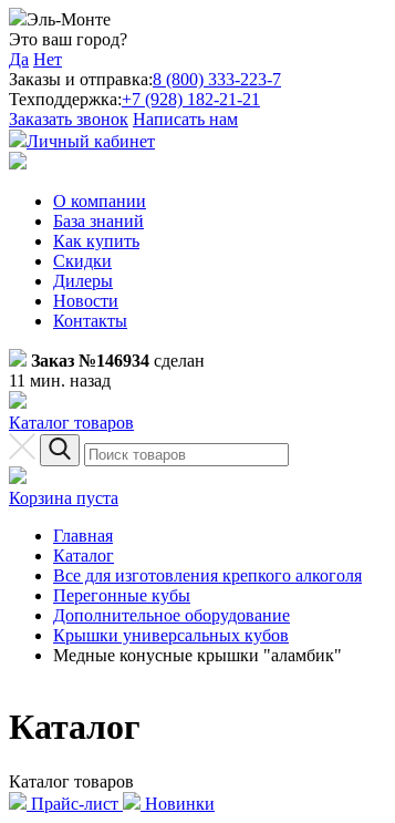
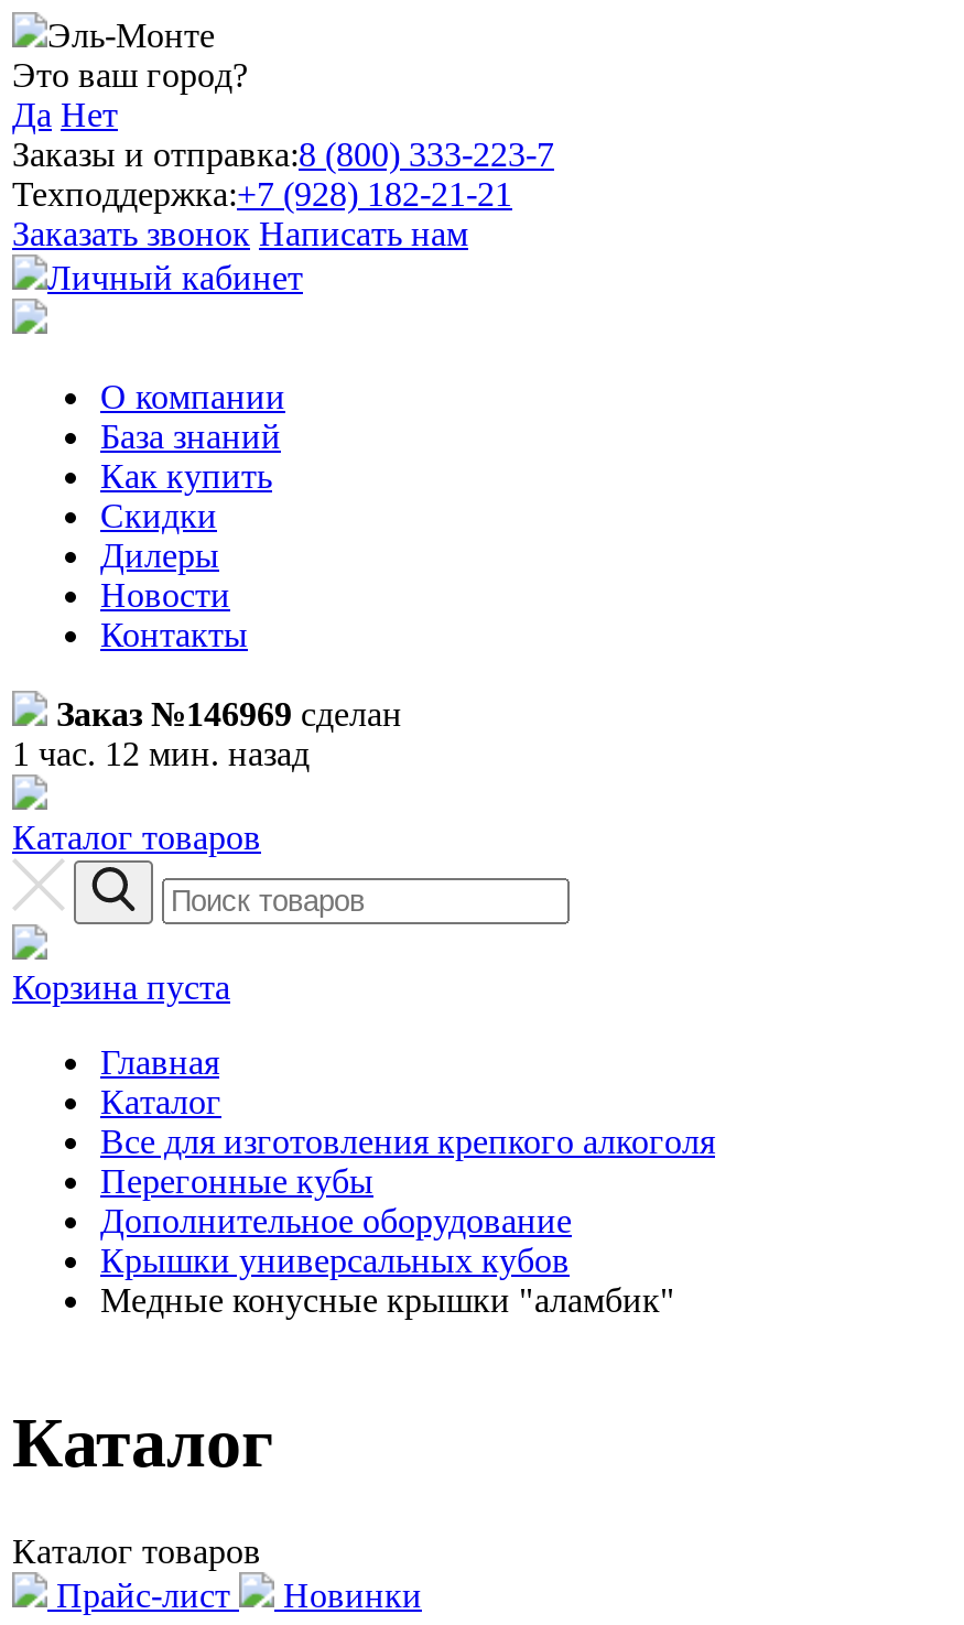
- Заказ №146934 сделан
- 11 мин. назад
+ Заказ №146969 сделан
+ 1 час. 12 мин. назад
